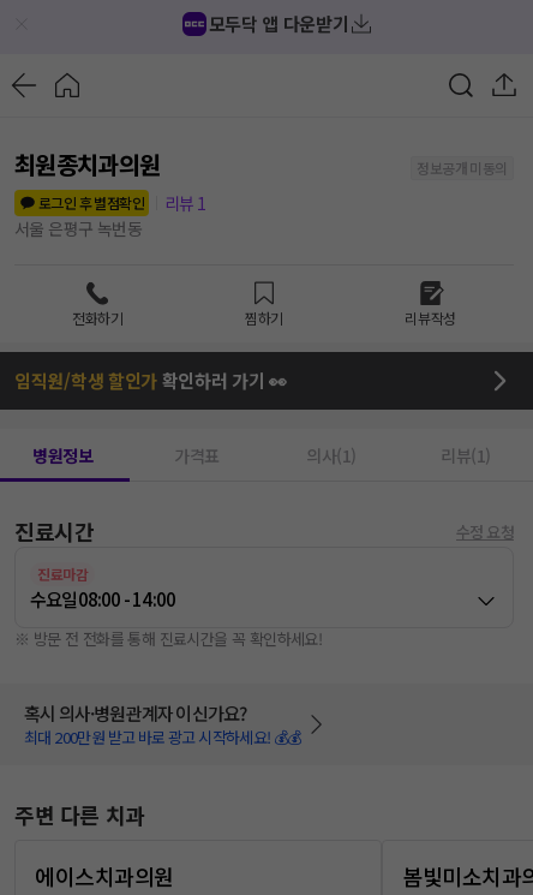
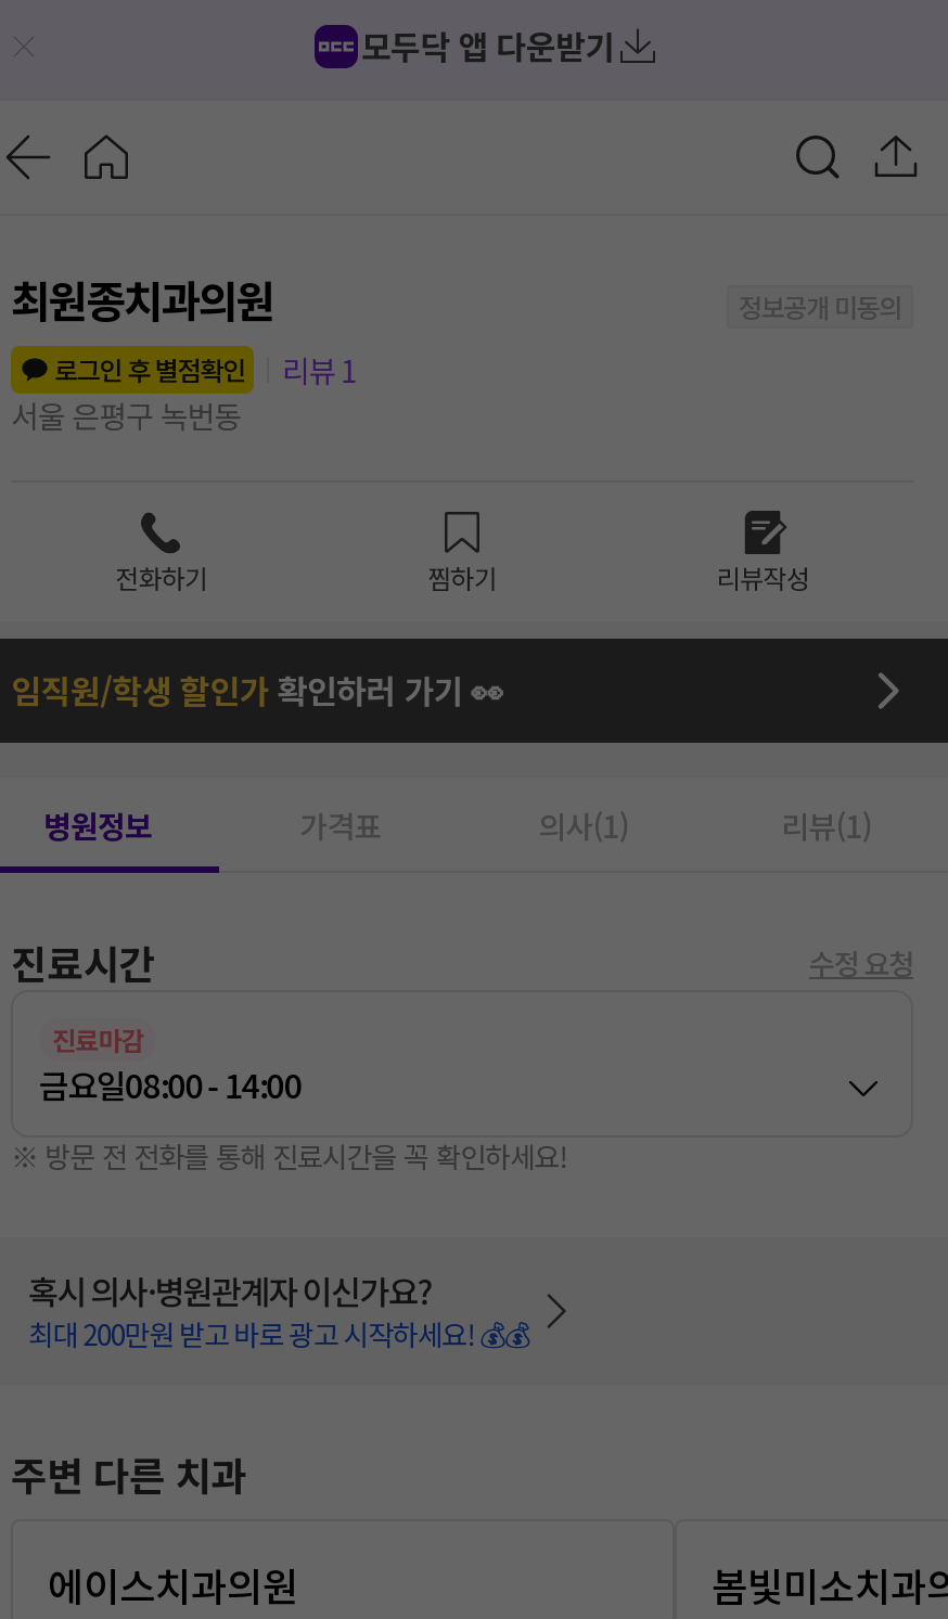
- 수요일08:00 - 14:00
+ 금요일08:00 - 14:00
